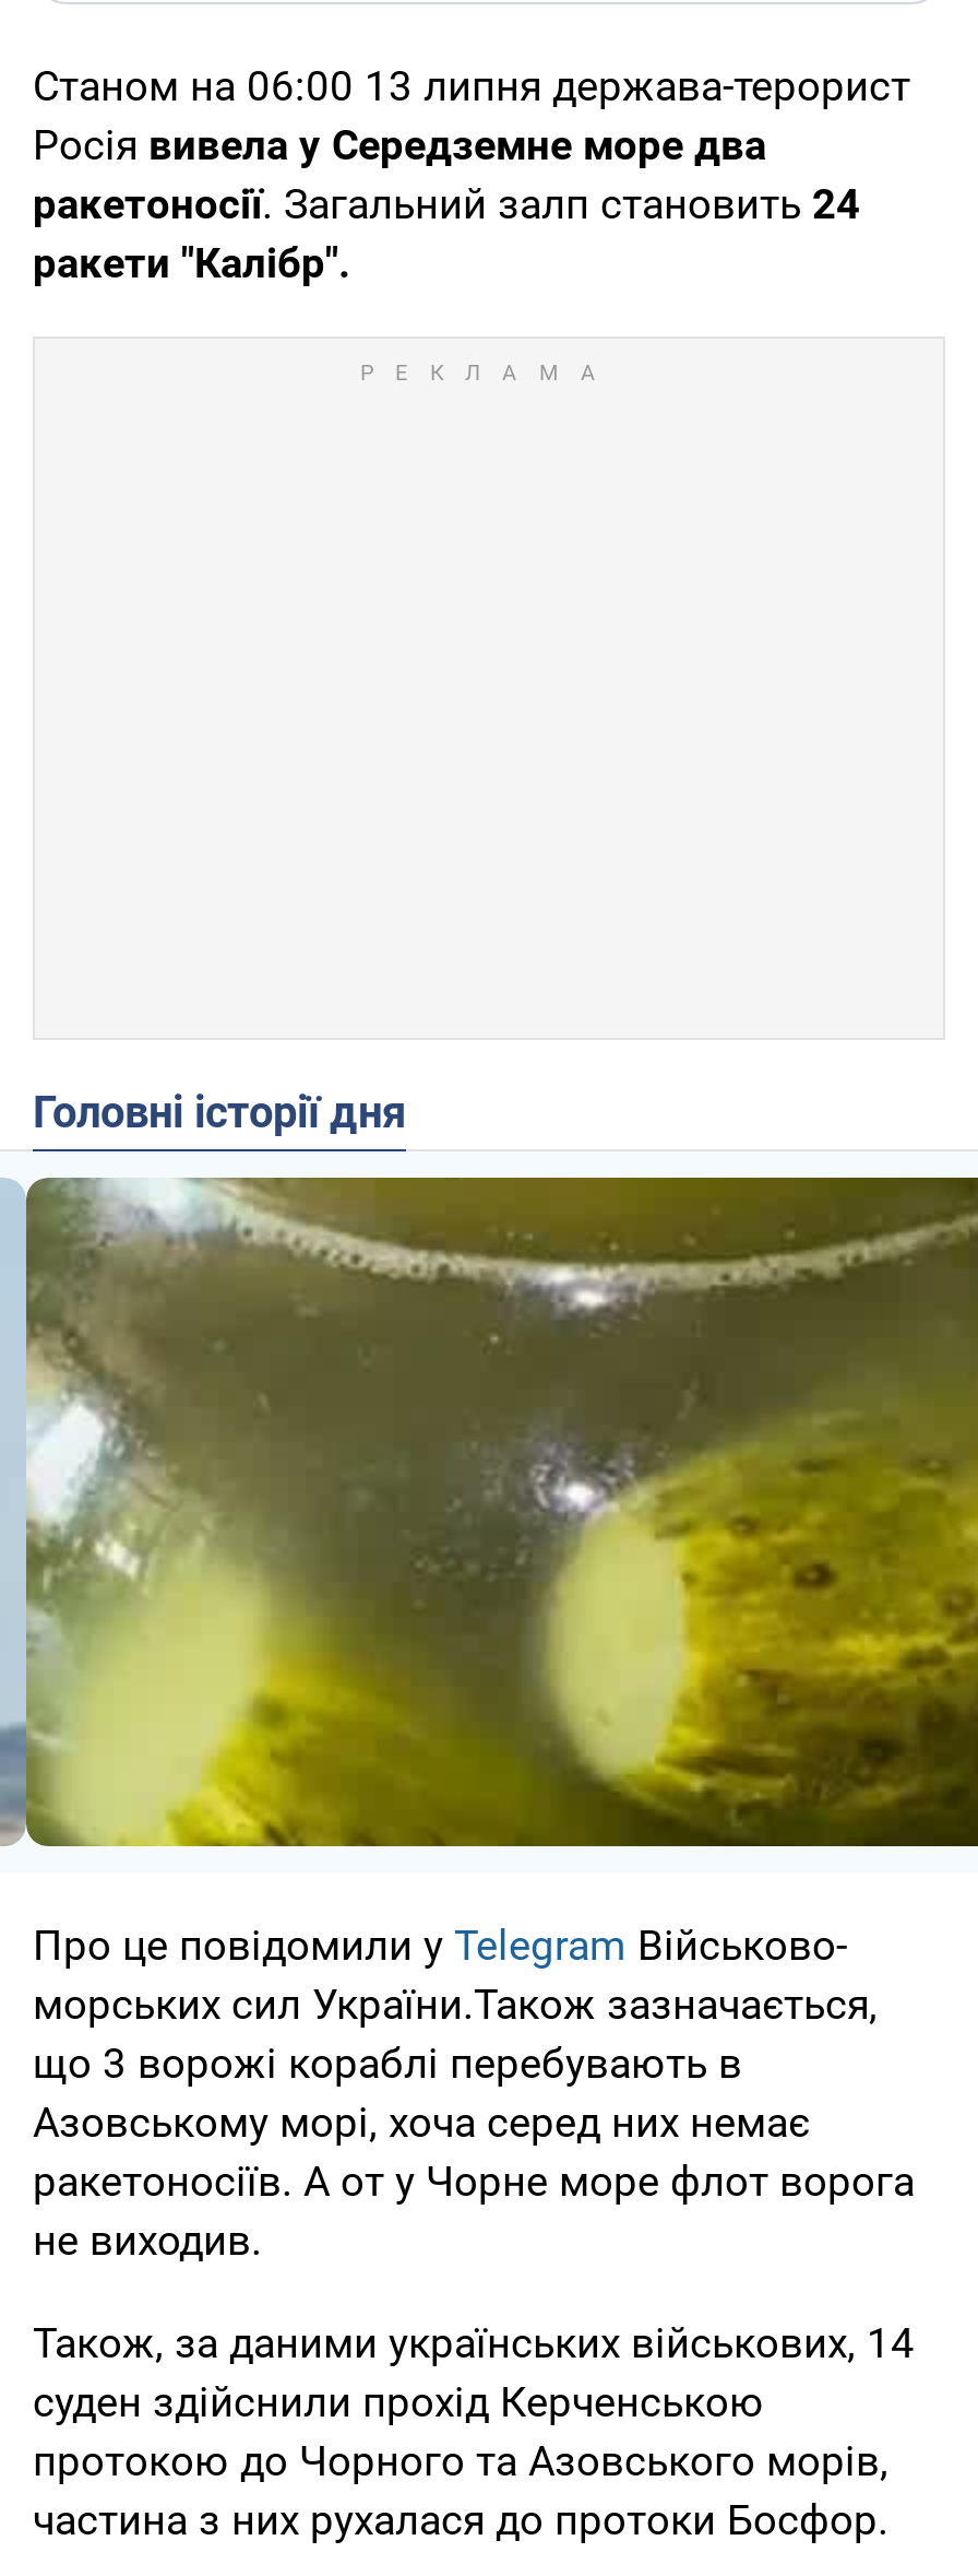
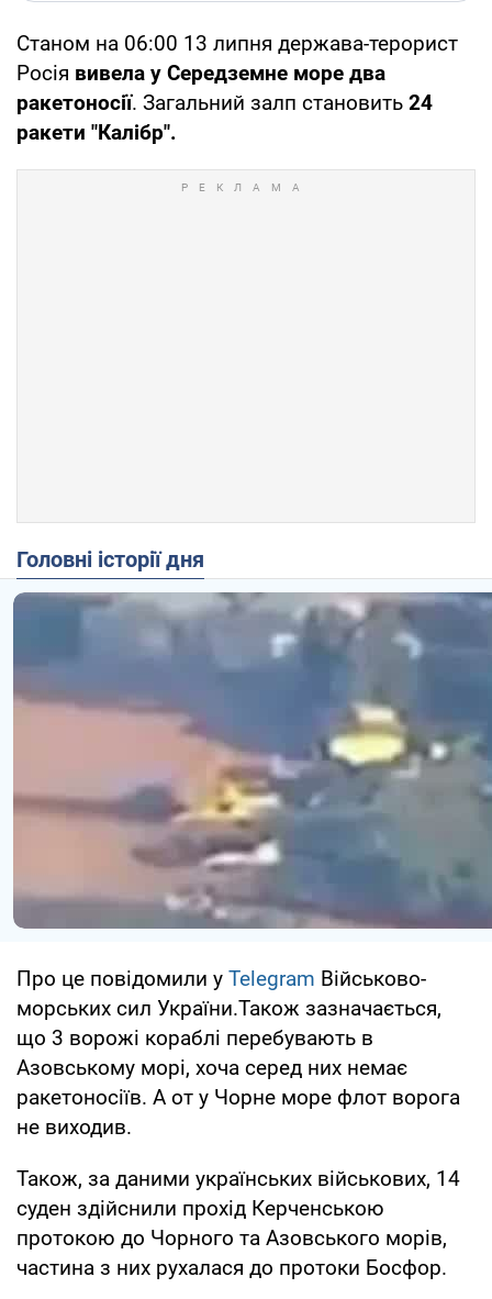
- [image]
+ [image]
